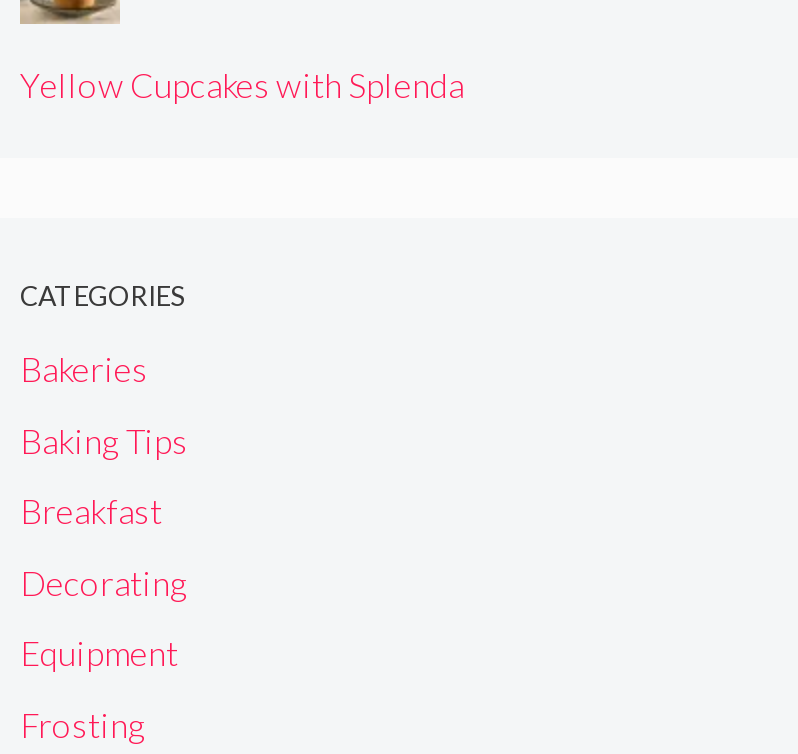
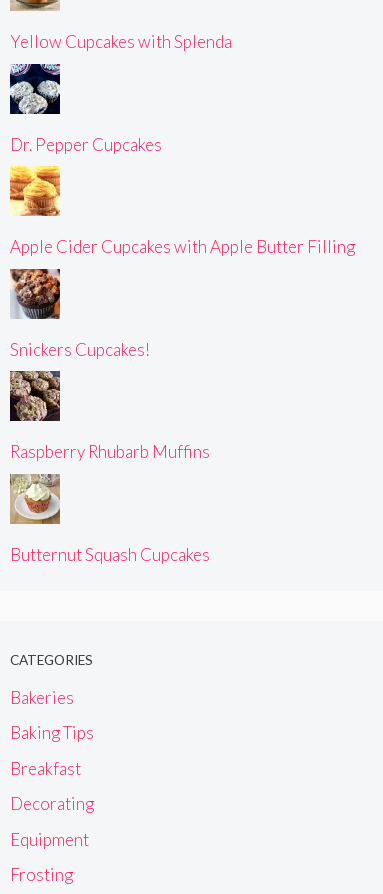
+ [image]
+ Dr. Pepper Cupcakes

+ [image]
+ Apple Cider Cupcakes with Apple Butter Filling

+ [image]
+ Raspberry Rhubarb Muffins

+ [image]
+ Snickers Cupcakes!

+ [image]
+ Butternut Squash Cupcakes
